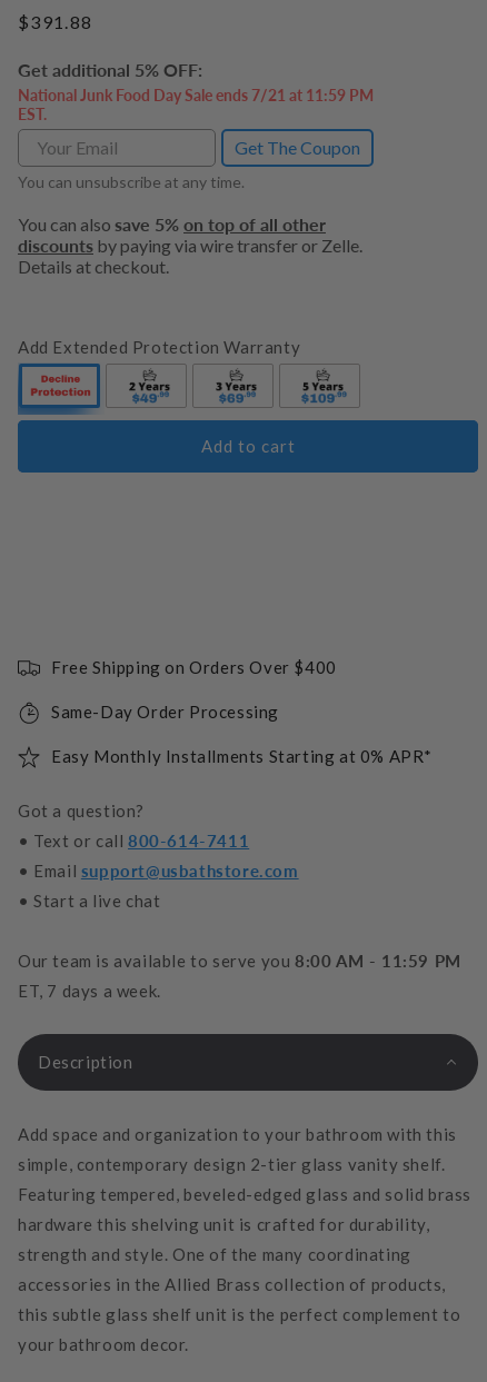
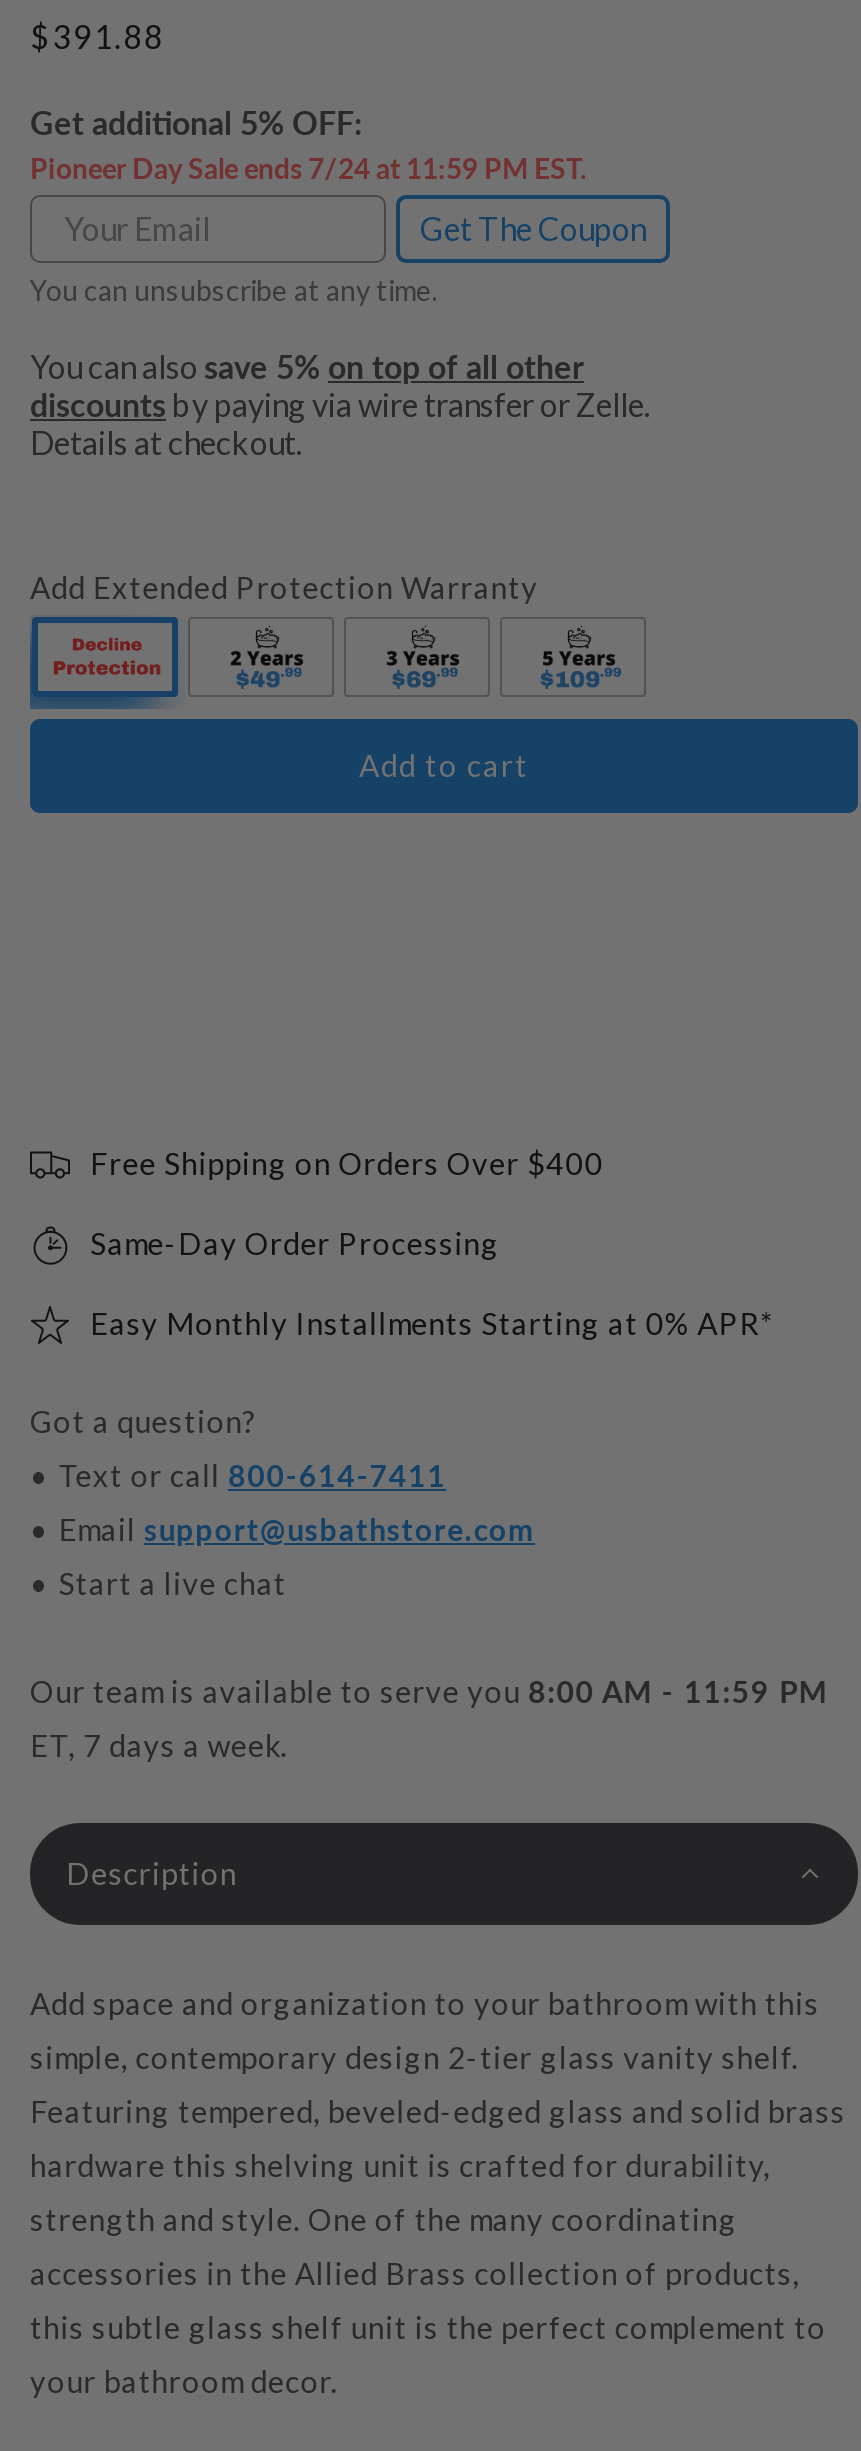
- National Junk Food Day Sale ends 7/21 at 11:59 PM
- EST.
+ Pioneer Day Sale ends 7/24 at 11:59 PM EST.
